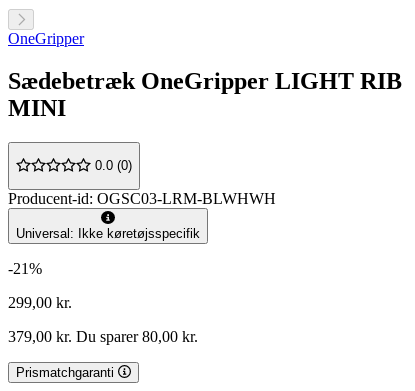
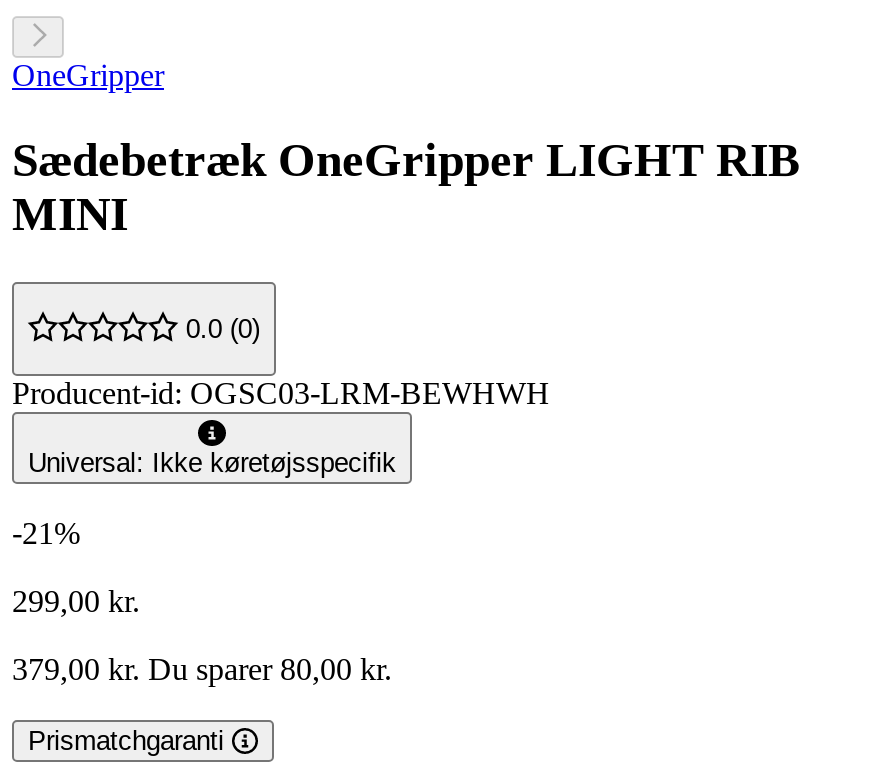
- Producent-id: OGSC03-LRM-BLWHWH
+ Producent-id: OGSC03-LRM-BEWHWH
